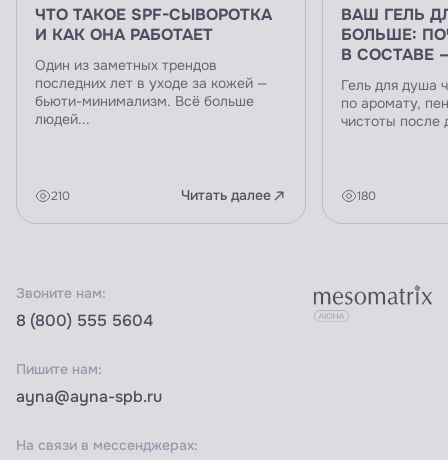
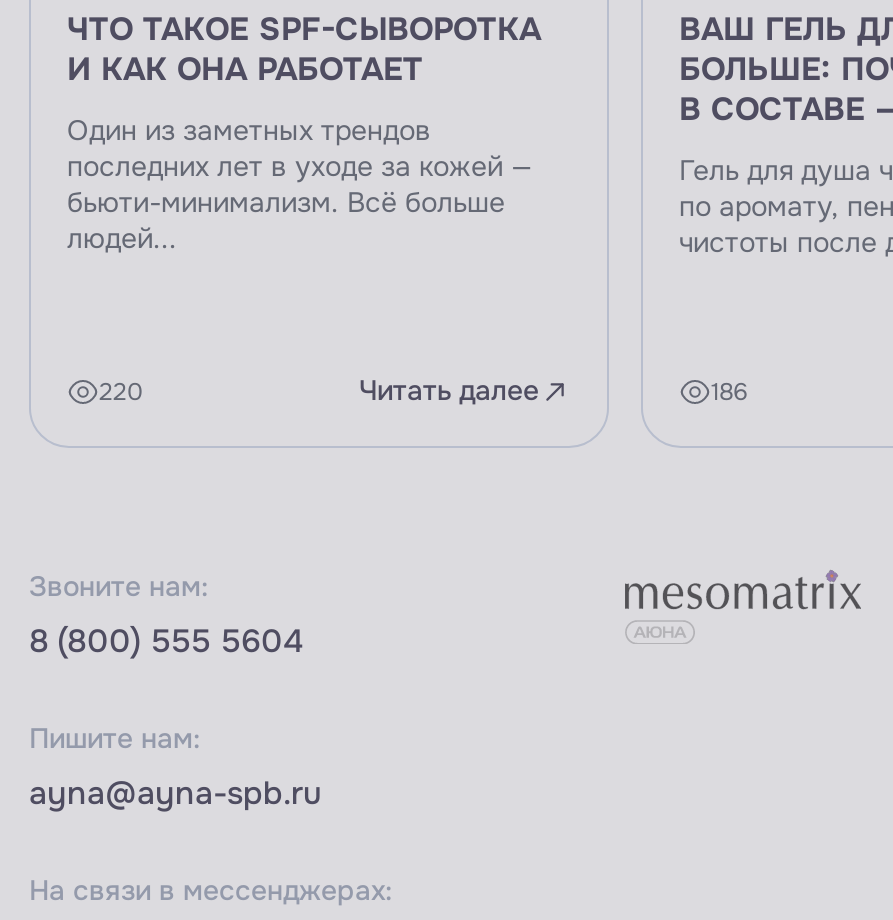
- 210
+ 220

- 180
+ 186
